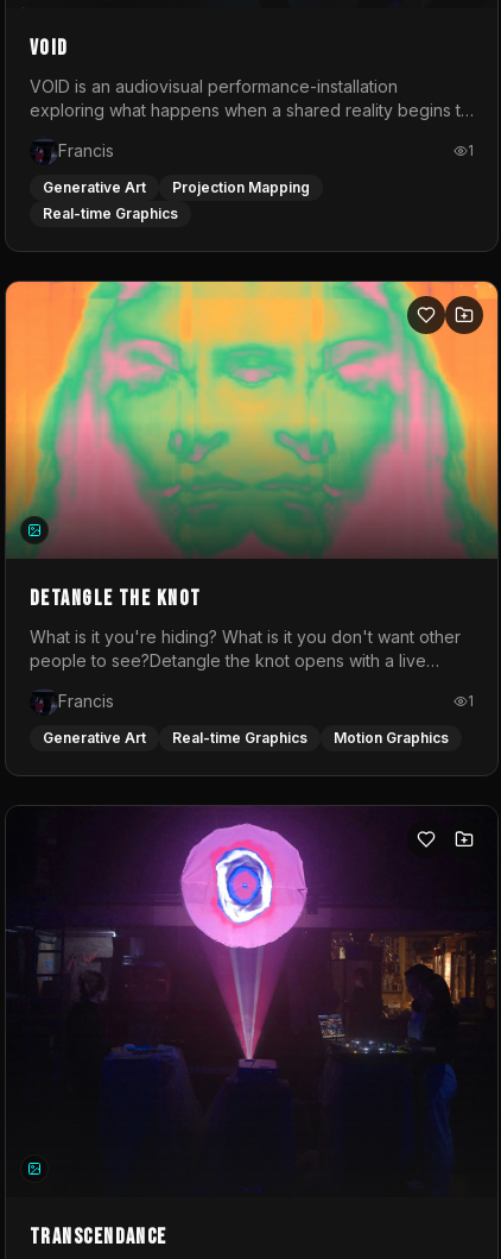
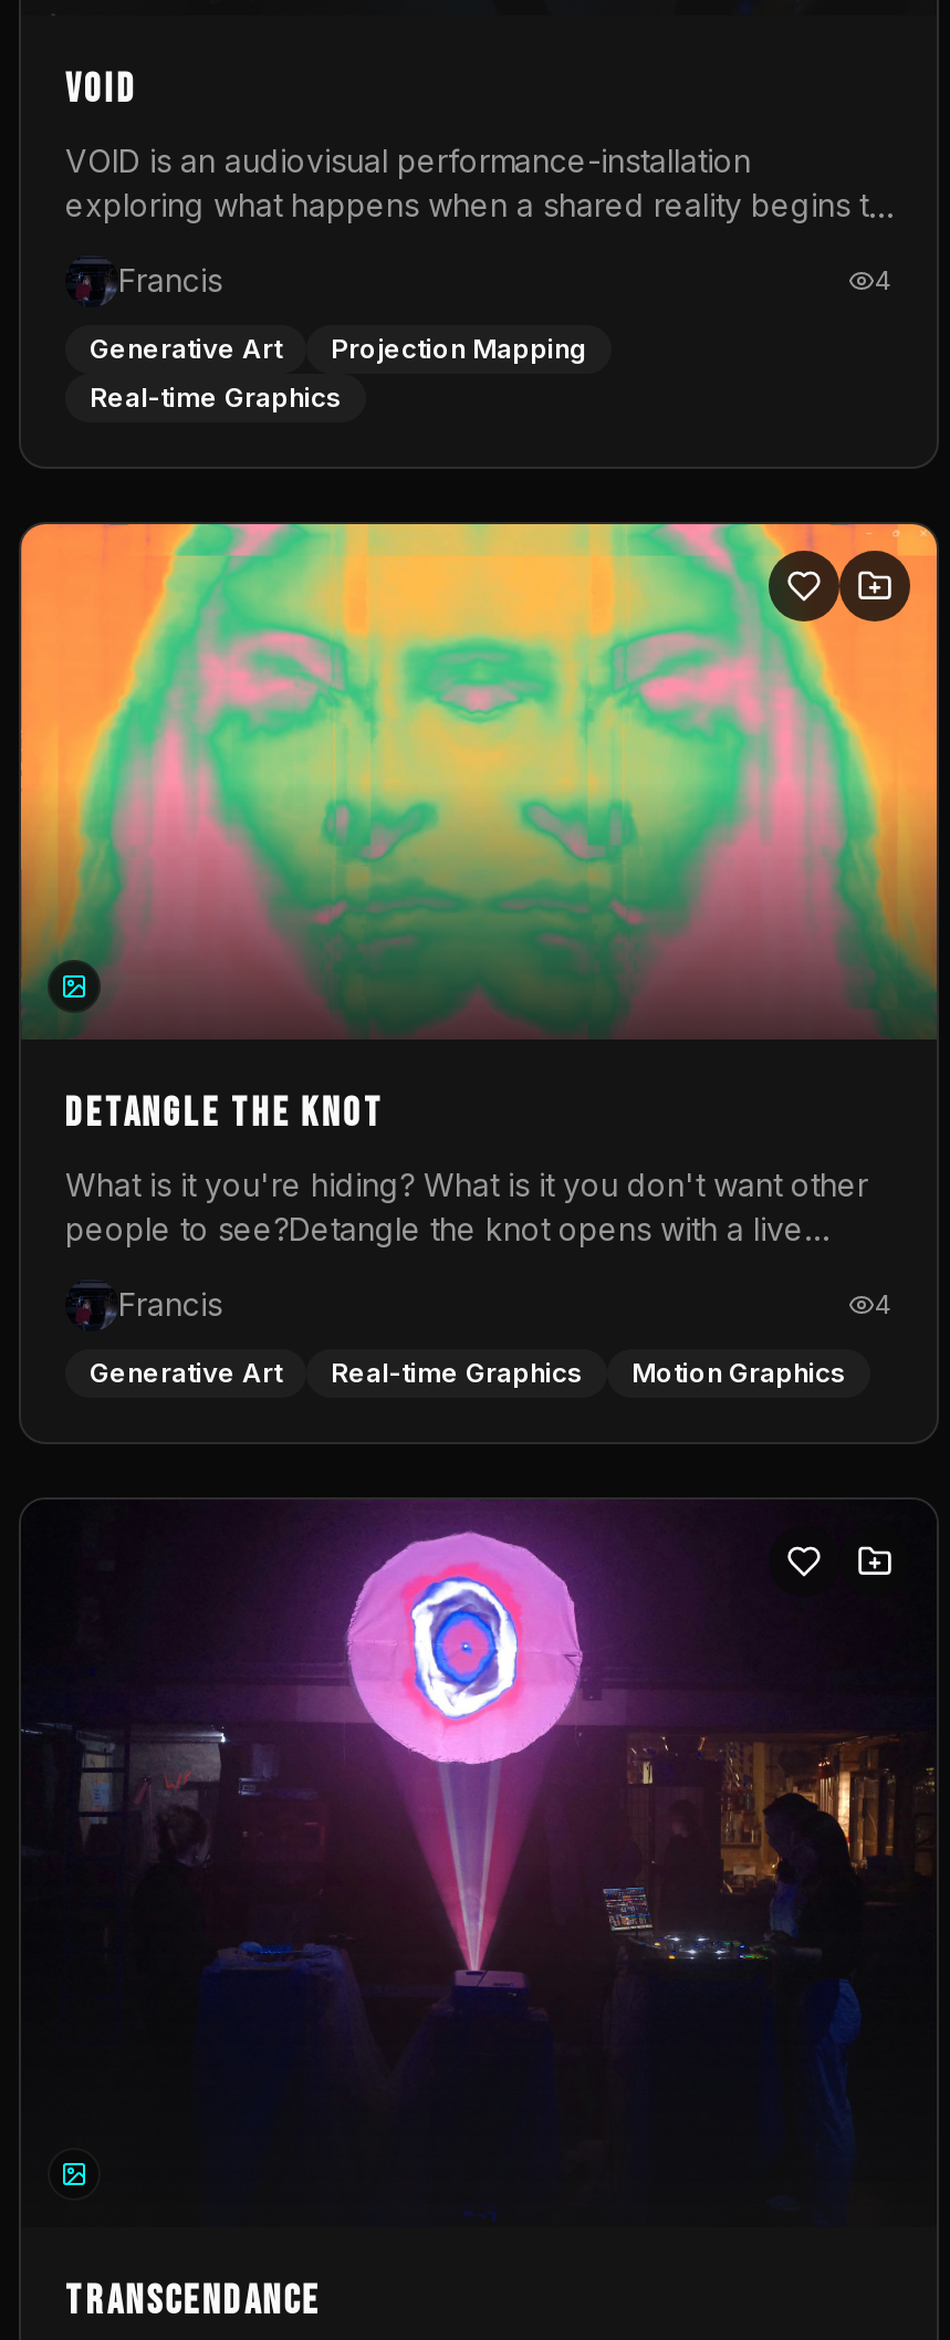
- 1
+ 4

- 1
+ 4
